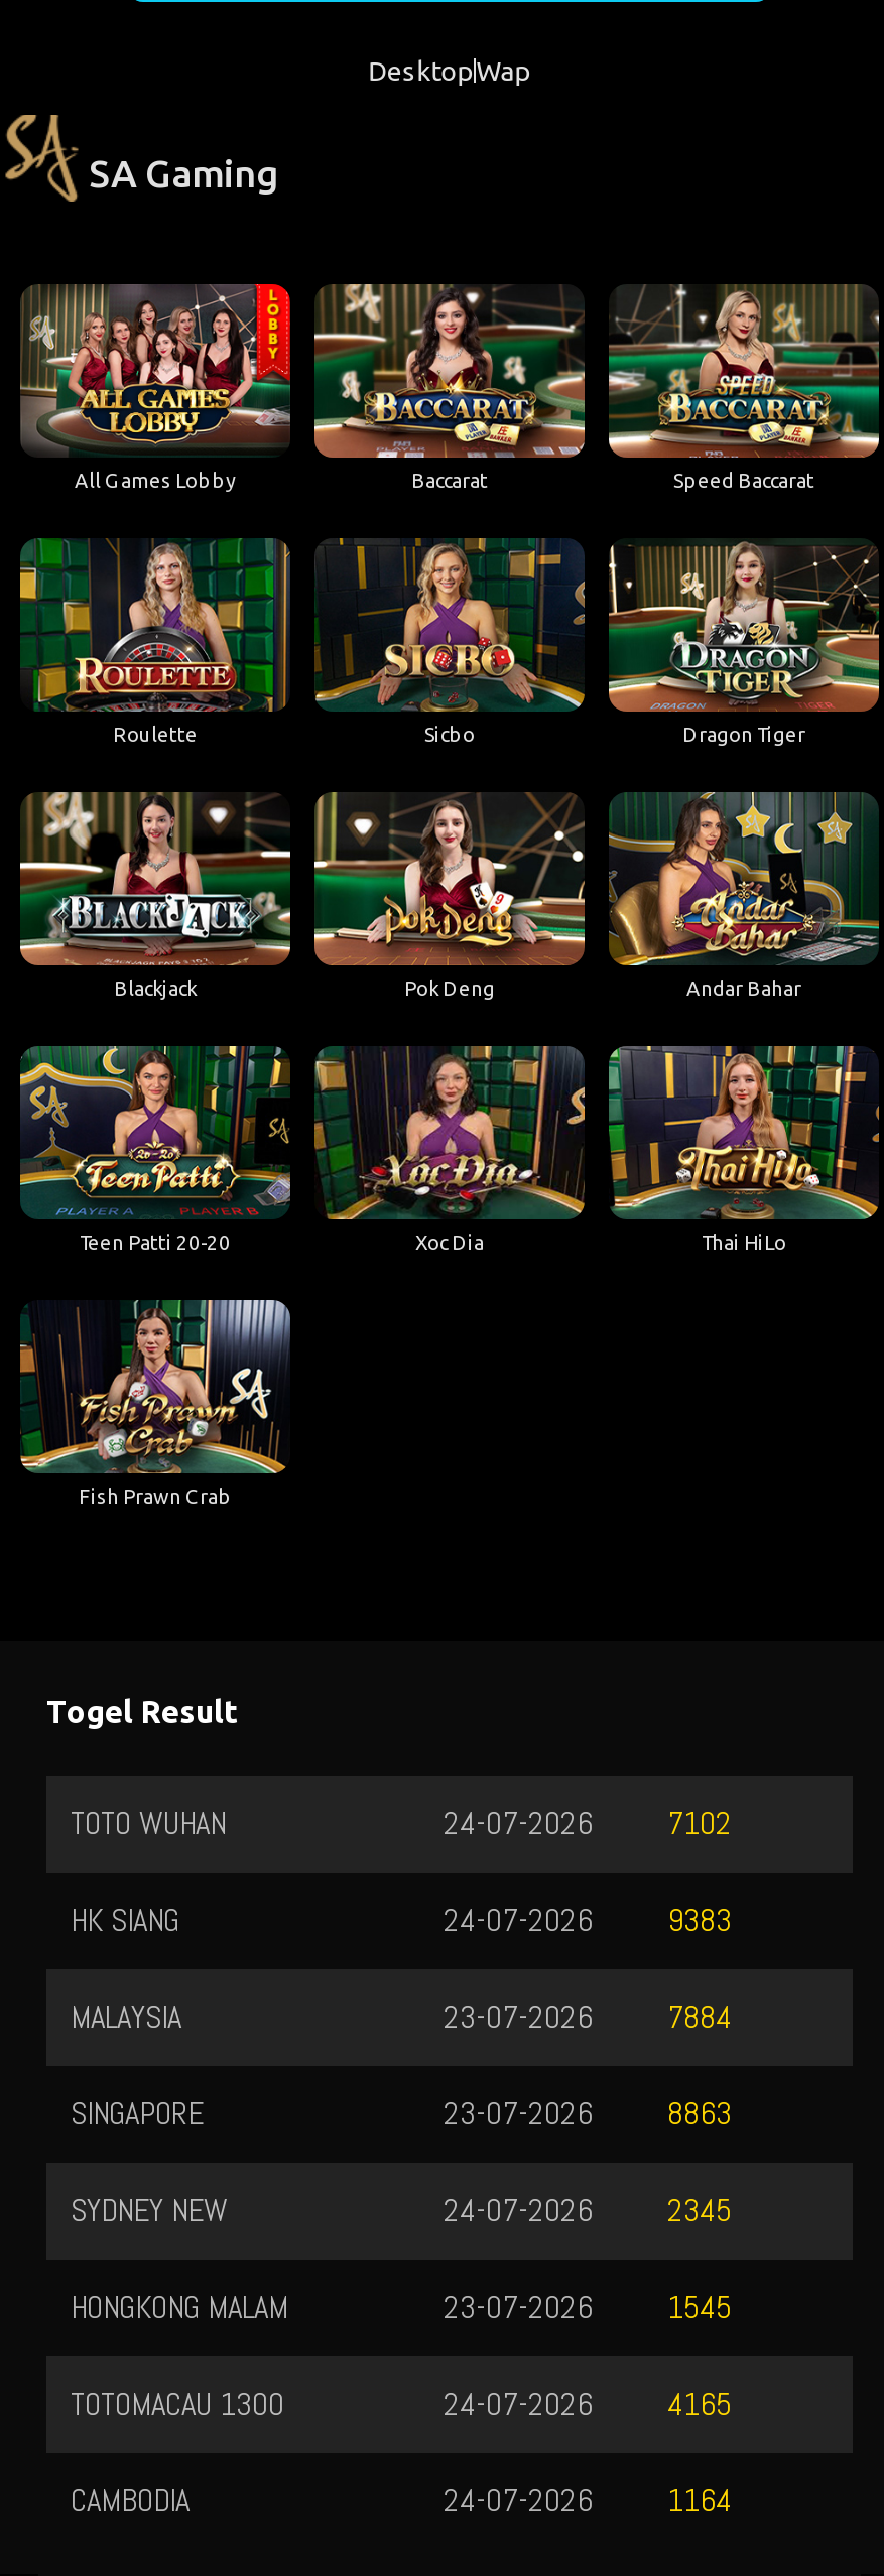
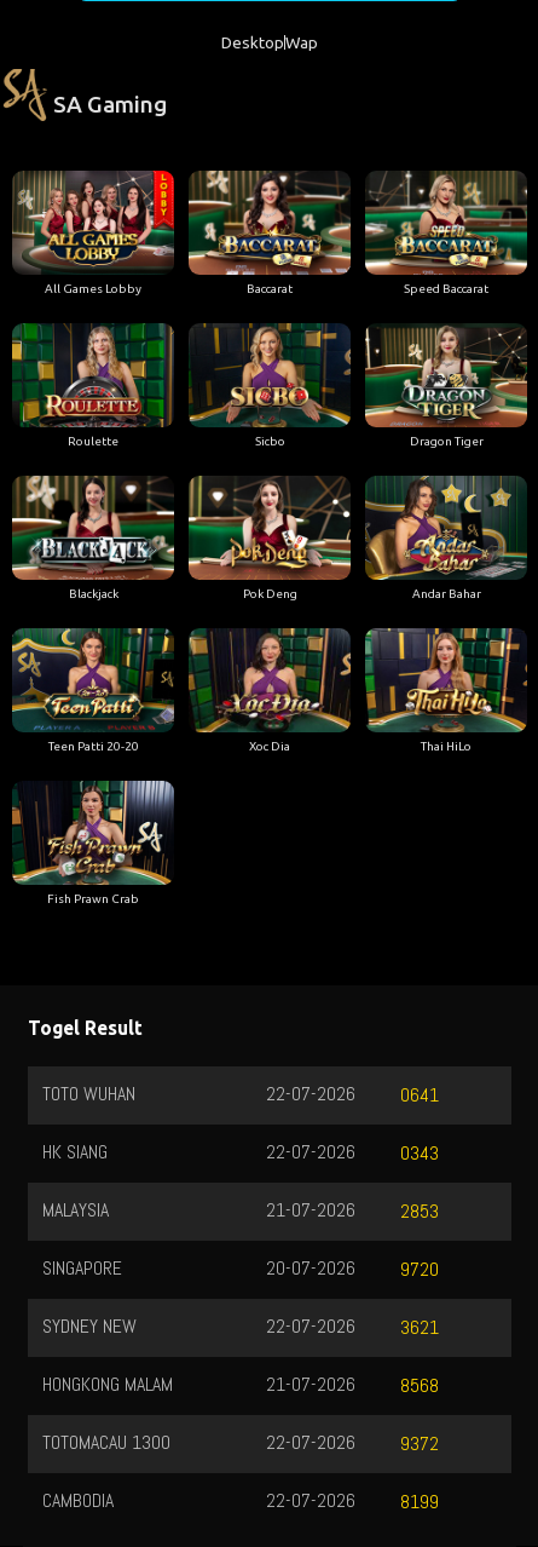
- 24-07-2026
+ 22-07-2026

- 7102
+ 0641

- 24-07-2026
+ 22-07-2026

- 9383
+ 0343

- 23-07-2026
+ 21-07-2026

- 7884
+ 2853

- 23-07-2026
+ 20-07-2026

- 8863
+ 9720

- 24-07-2026
+ 22-07-2026

- 2345
+ 3621

- 23-07-2026
+ 21-07-2026

- 1545
+ 8568

- 24-07-2026
+ 22-07-2026

- 4165
+ 9372

- 24-07-2026
+ 22-07-2026

- 1164
+ 8199
